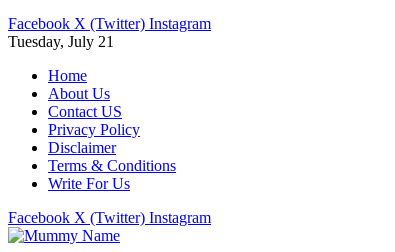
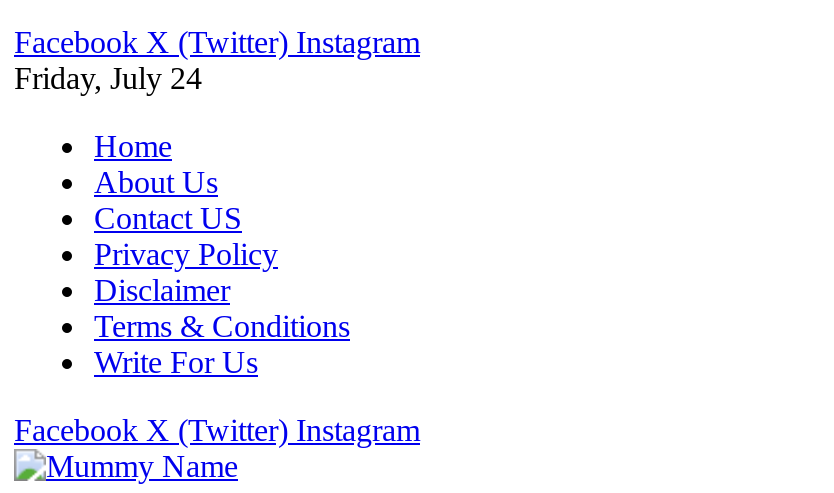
- Tuesday, July 21
+ Friday, July 24
